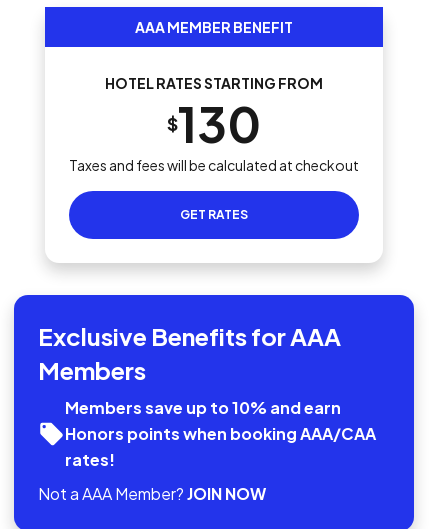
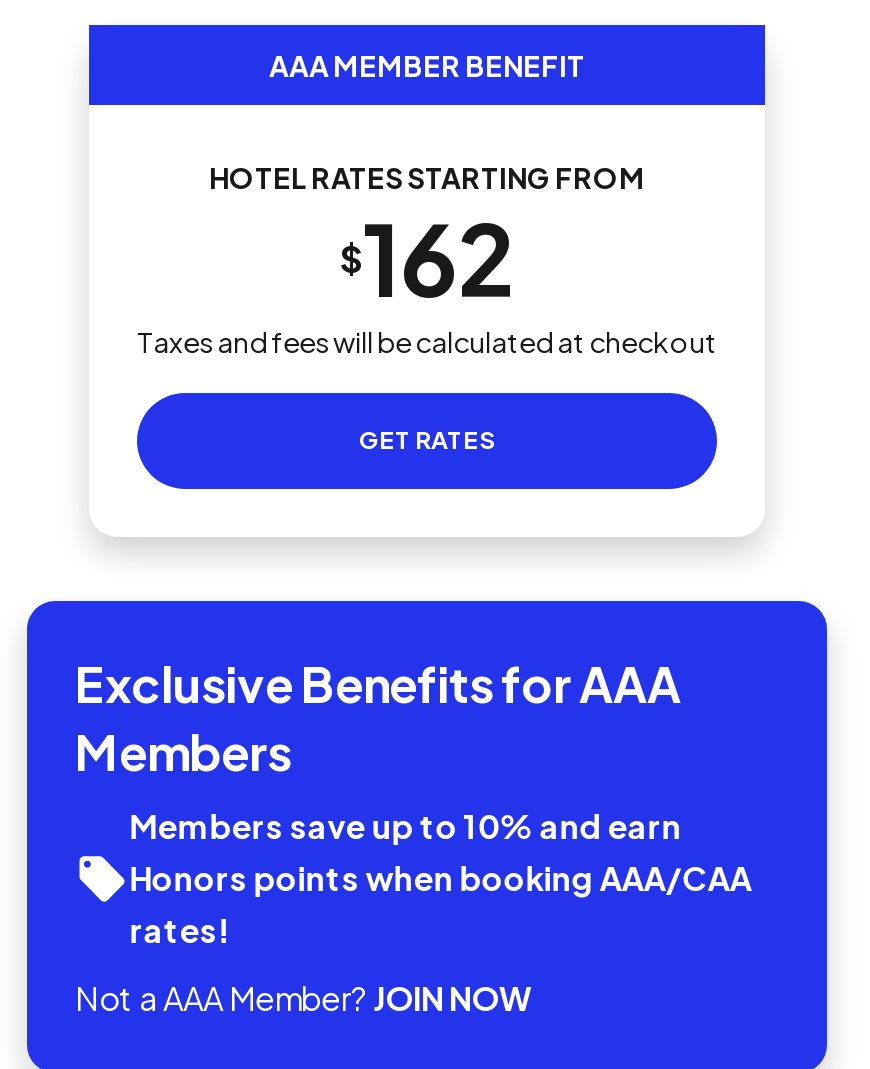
- $130
+ $162
